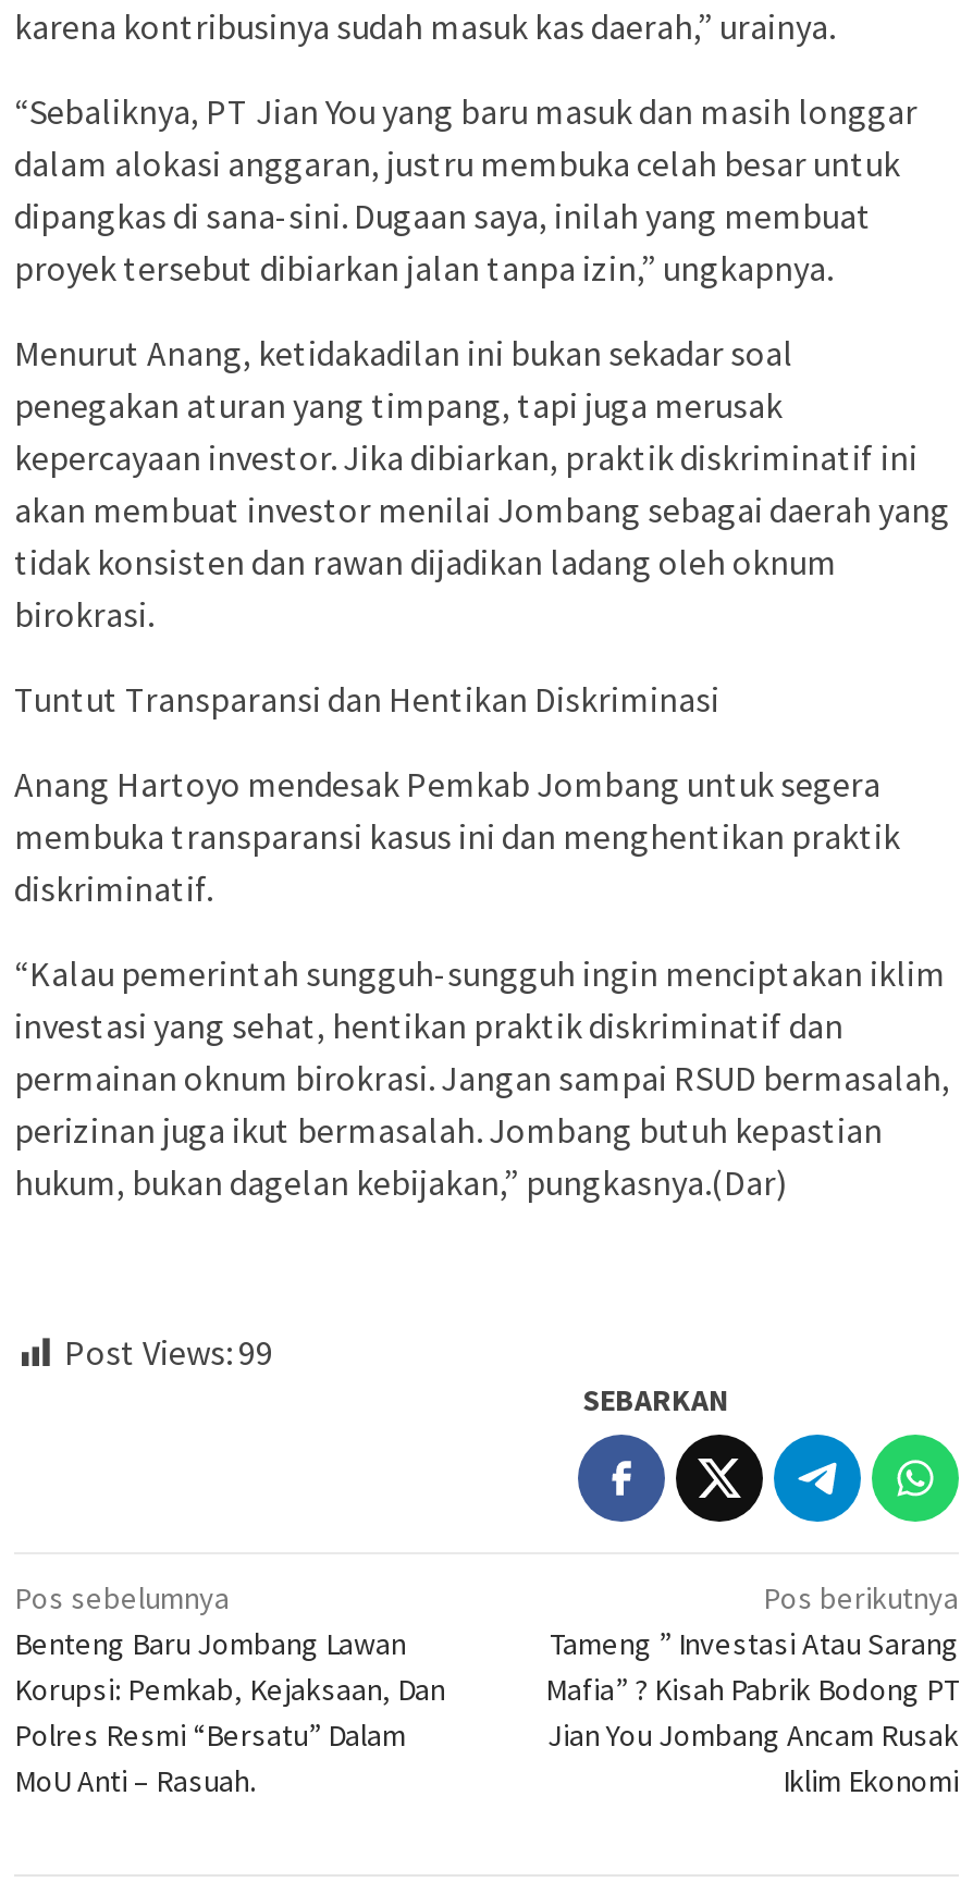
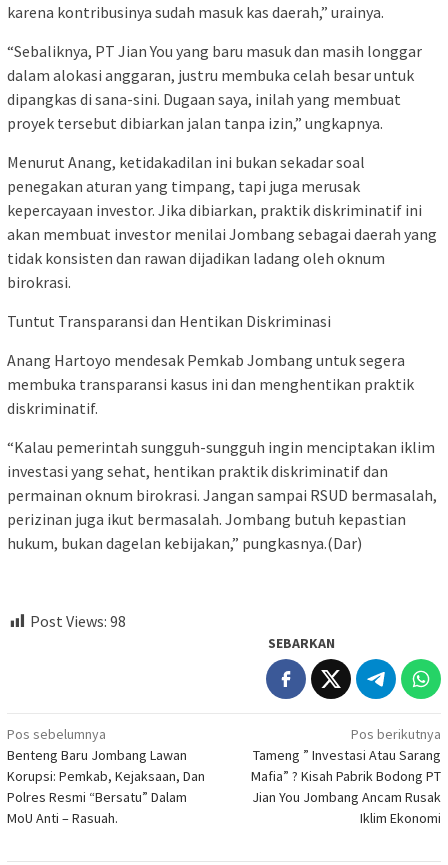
- Post Views: 99
+ Post Views: 98
